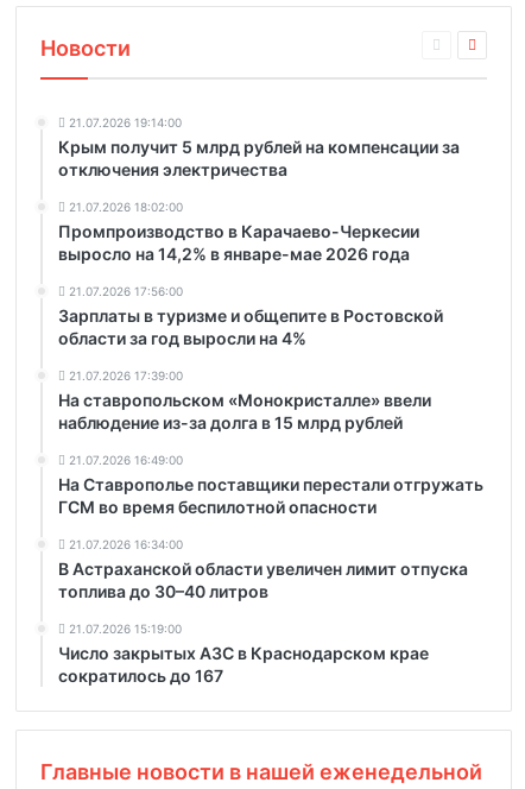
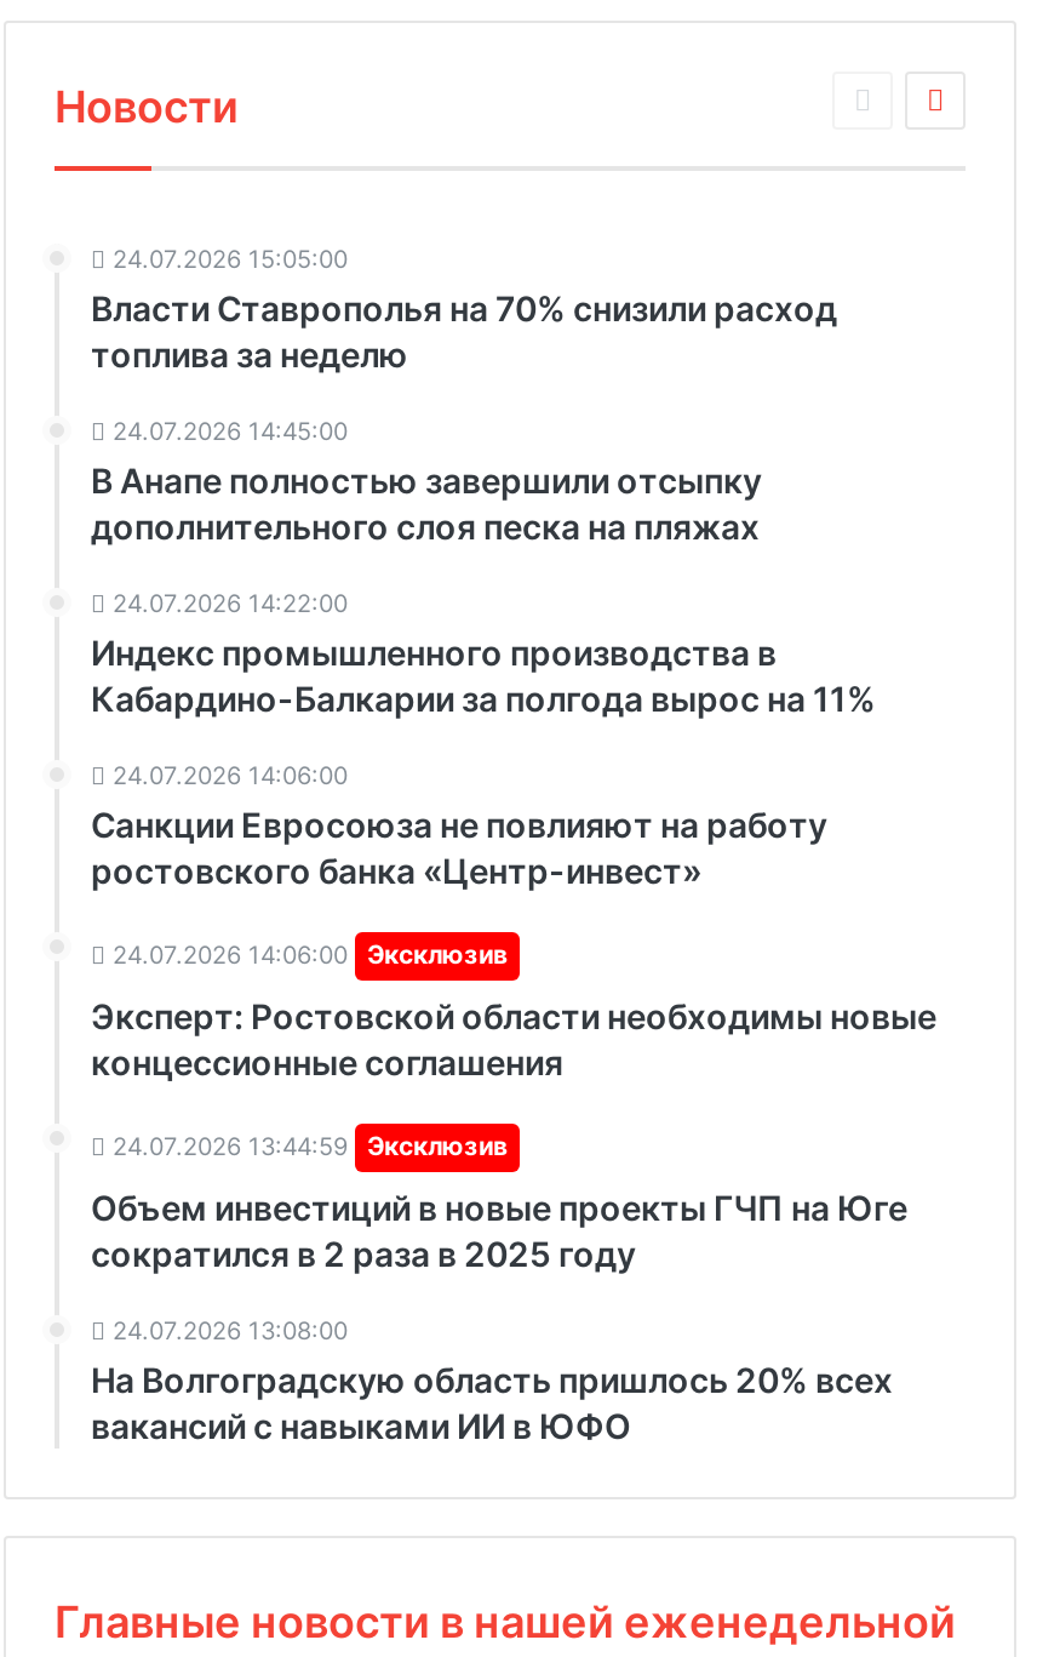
- 21.07.2026 19:14:00
- Крым получит 5 млрд рублей на компенсации за
- отключения электричества
- 21.07.2026 18:02:00
- Промпроизводство в Карачаево-Черкесии
- выросло на 14,2% в январе-мае 2026 года
- 21.07.2026 17:56:00
- Зарплаты в туризме и общепите в Ростовской
- области за год выросли на 4%
- 21.07.2026 17:39:00
- На ставропольском «Монокристалле» ввели
- наблюдение из-за долга в 15 млрд рублей
- 21.07.2026 16:49:00
- На Ставрополье поставщики перестали отгружать
- ГСМ во время беспилотной опасности
- 21.07.2026 16:34:00
- В Астраханской области увеличен лимит отпуска
- топлива до 30–40 литров
- 21.07.2026 15:19:00
- Число закрытых АЗС в Краснодарском крае
- сократилось до 167
+ 24.07.2026 15:05:00
+ Власти Ставрополья на 70% снизили расход
+ топлива за неделю
+ 24.07.2026 14:45:00
+ В Анапе полностью завершили отсыпку
+ дополнительного слоя песка на пляжах
+ 24.07.2026 14:22:00
+ Индекс промышленного производства в
+ Кабардино-Балкарии за полгода вырос на 11%
+ 24.07.2026 14:06:00
+ Санкции Евросоюза не повлияют на работу
+ ростовского банка «Центр-инвест»
+ 24.07.2026 14:06:00
+ Эксклюзив
+ Эксперт: Ростовской области необходимы новые
+ концессионные соглашения
+ 24.07.2026 13:44:59
+ Эксклюзив
+ Объем инвестиций в новые проекты ГЧП на Юге
+ сократился в 2 раза в 2025 году
+ 24.07.2026 13:08:00
+ На Волгоградскую область пришлось 20% всех
+ вакансий с навыками ИИ в ЮФО
